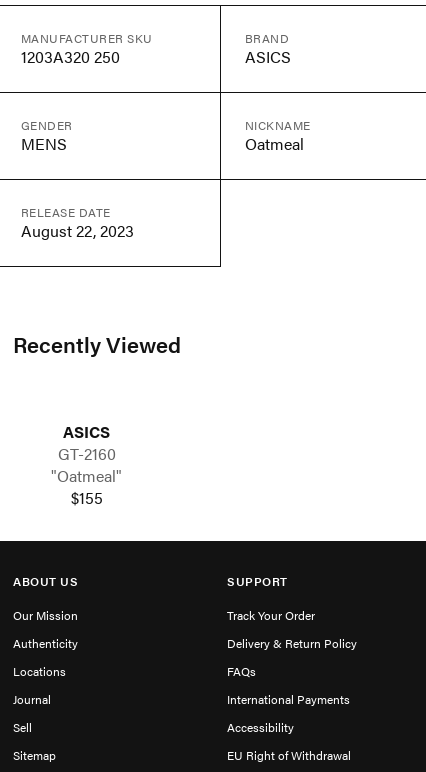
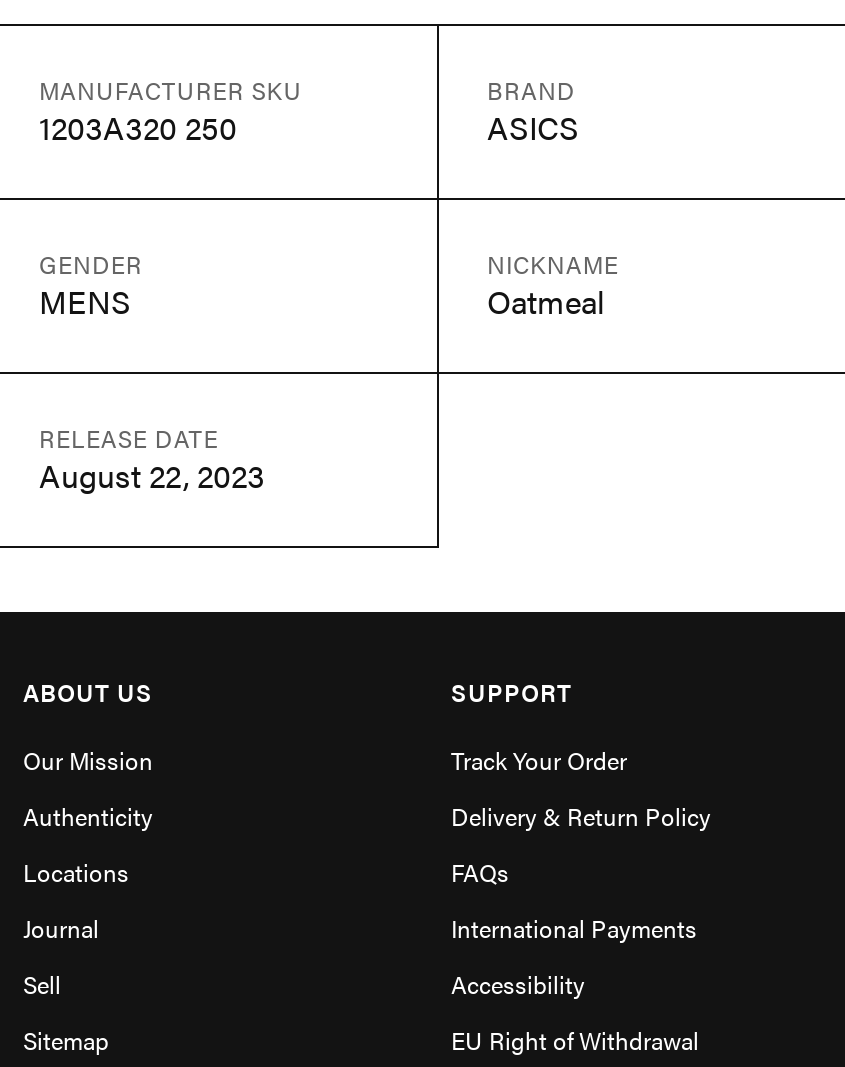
- Recently Viewed
- ASICS
- GT-2160
- "Oatmeal"
- $155
